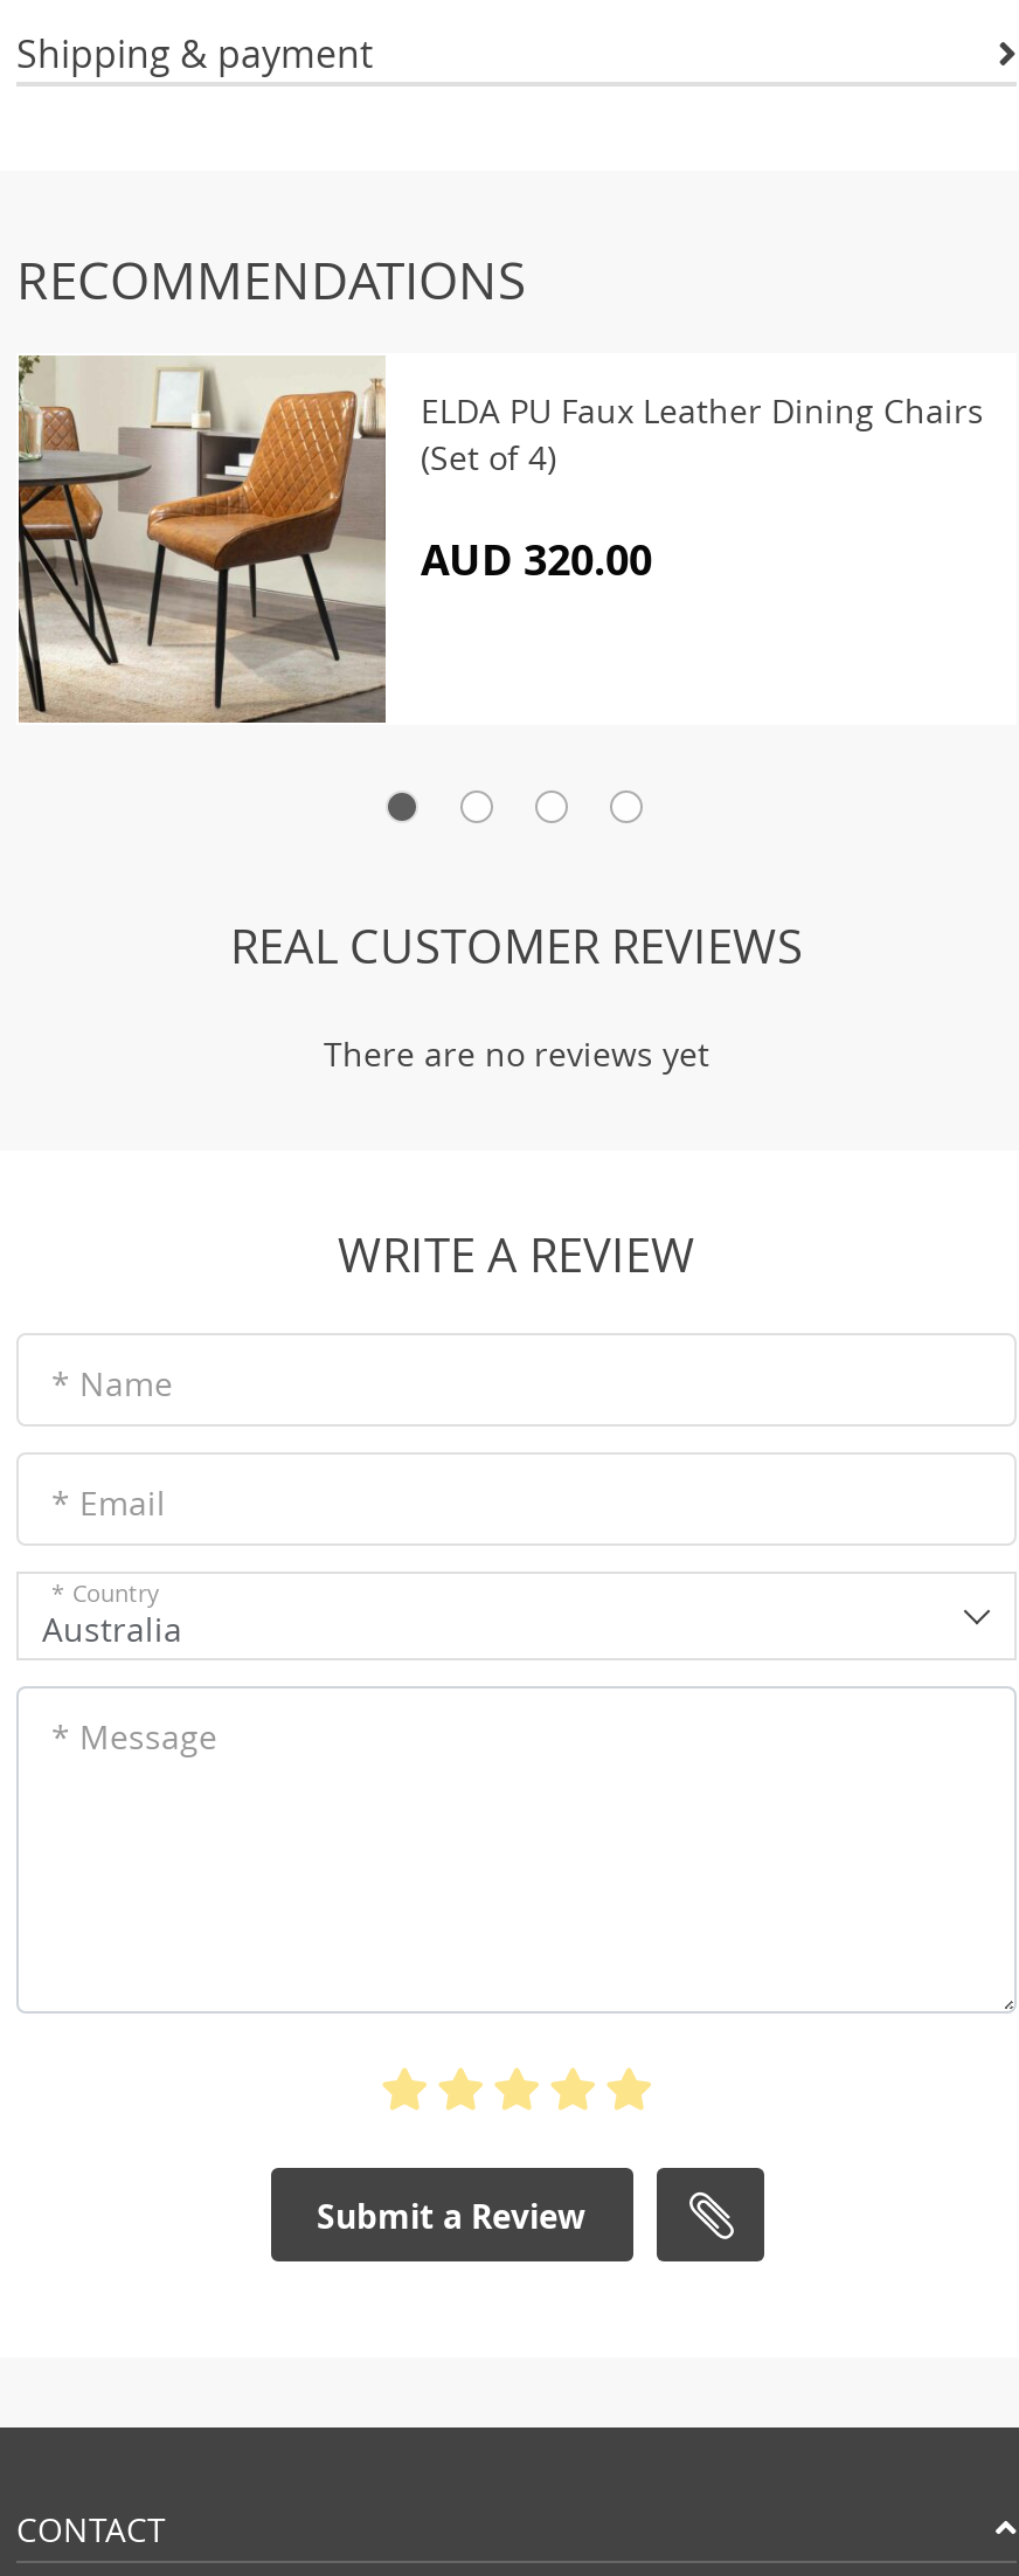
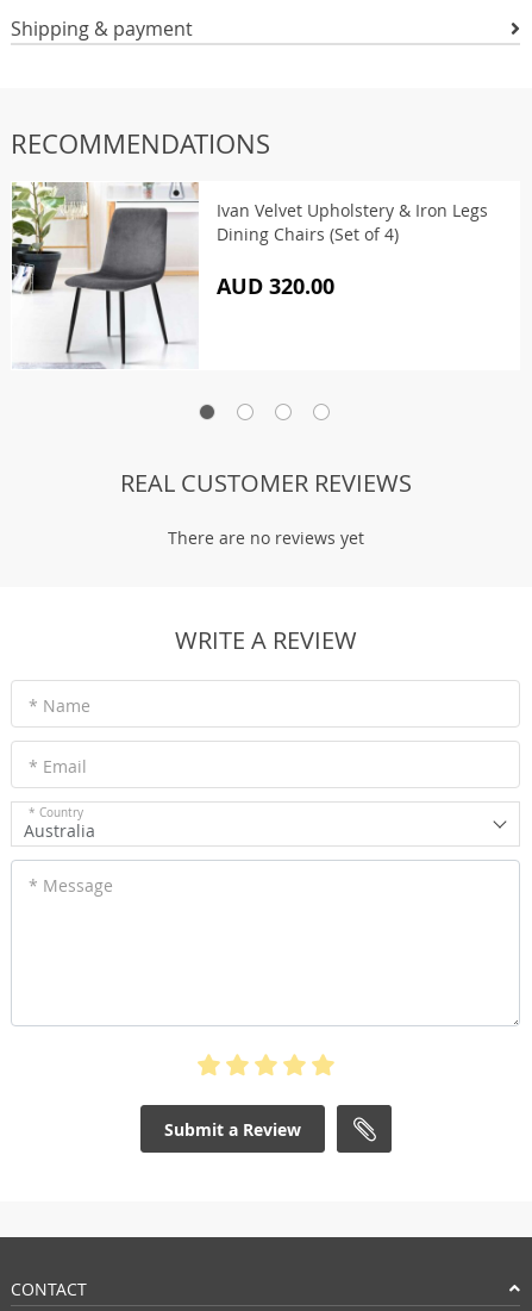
- [image]
- ELDA PU Faux Leather Dining Chairs
- (Set of 4)
+ [image]
+ Ivan Velvet Upholstery & Iron Legs
+ Dining Chairs (Set of 4)
